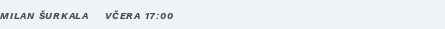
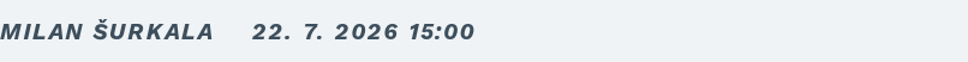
- MILAN ŠURKALA VČERA 17:00
+ MILAN ŠURKALA 22. 7. 2026 15:00
